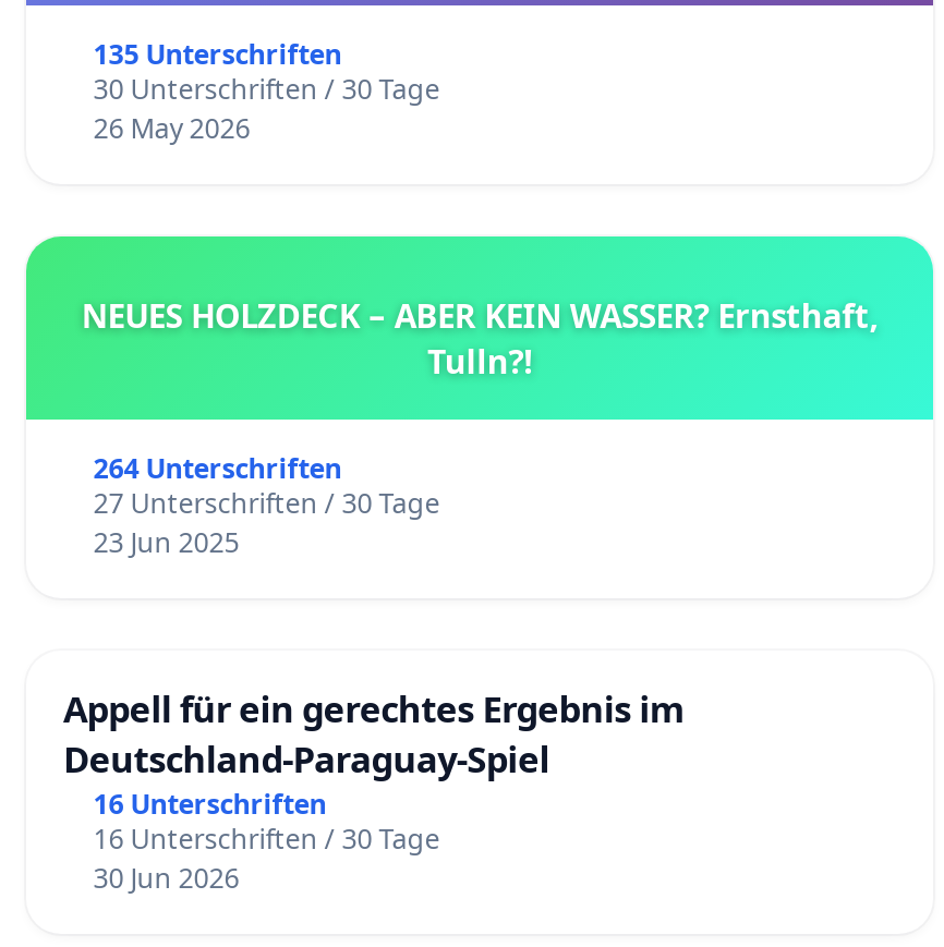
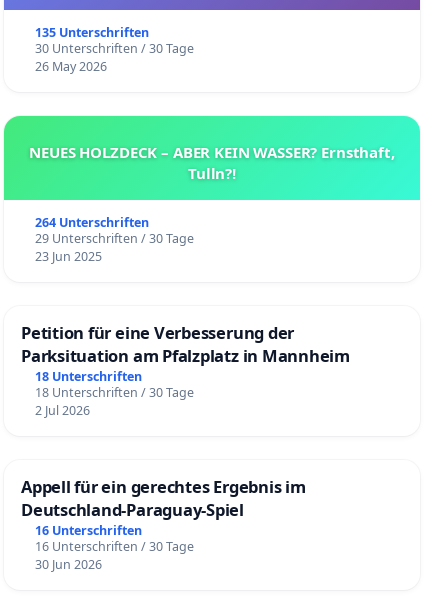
- 27 Unterschriften / 30 Tage
+ 29 Unterschriften / 30 Tage

+ Petition für eine Verbesserung der
+ Parksituation am Pfalzplatz in Mannheim
+ 18 Unterschriften
+ 18 Unterschriften / 30 Tage
+ 2 Jul 2026
